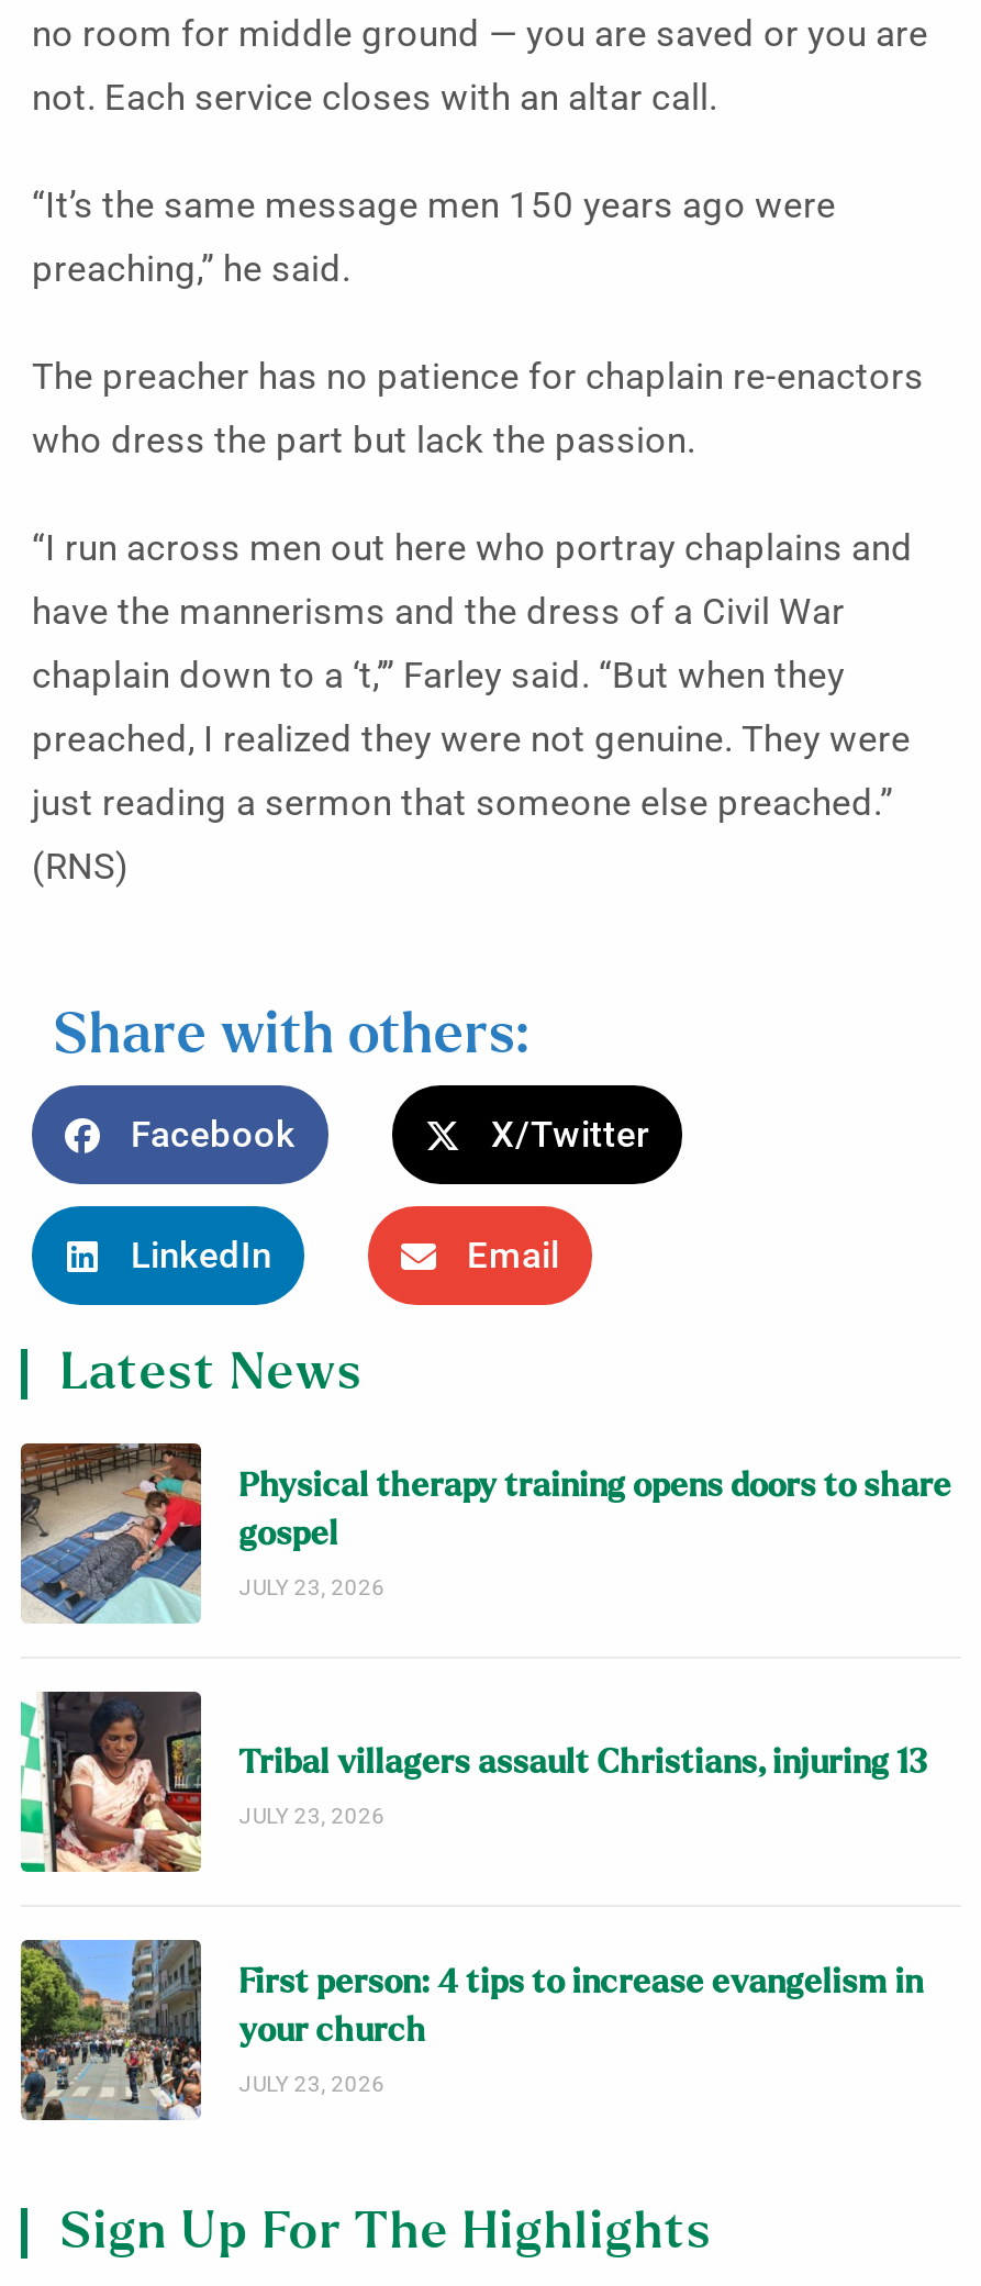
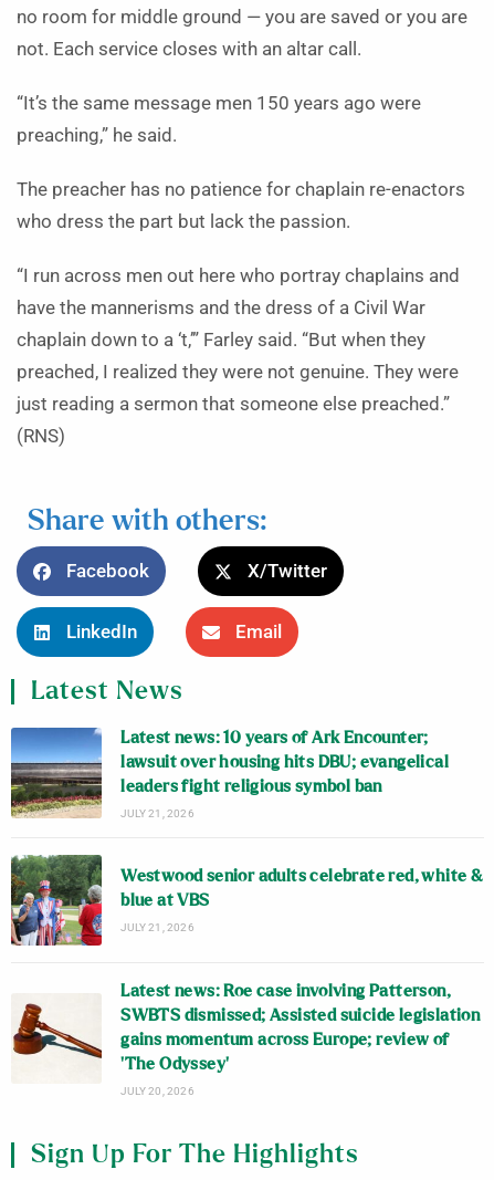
- [image]
- Physical therapy training opens doors to share
- gospel
- JULY 23, 2026
+ [image]
+ Latest news: 10 years of Ark Encounter;
+ lawsuit over housing hits DBU; evangelical
+ leaders fight religious symbol ban
+ JULY 21, 2026

- [image]
- Tribal villagers assault Christians, injuring 13
- JULY 23, 2026
+ [image]
+ Westwood senior adults celebrate red, white &
+ blue at VBS
+ JULY 21, 2026

- [image]
- First person: 4 tips to increase evangelism in
- your church
- JULY 23, 2026
+ [image]
+ Latest news: Roe case involving Patterson,
+ SWBTS dismissed; Assisted suicide legislation
+ gains momentum across Europe; review of
+ ‘The Odyssey’
+ JULY 20, 2026
